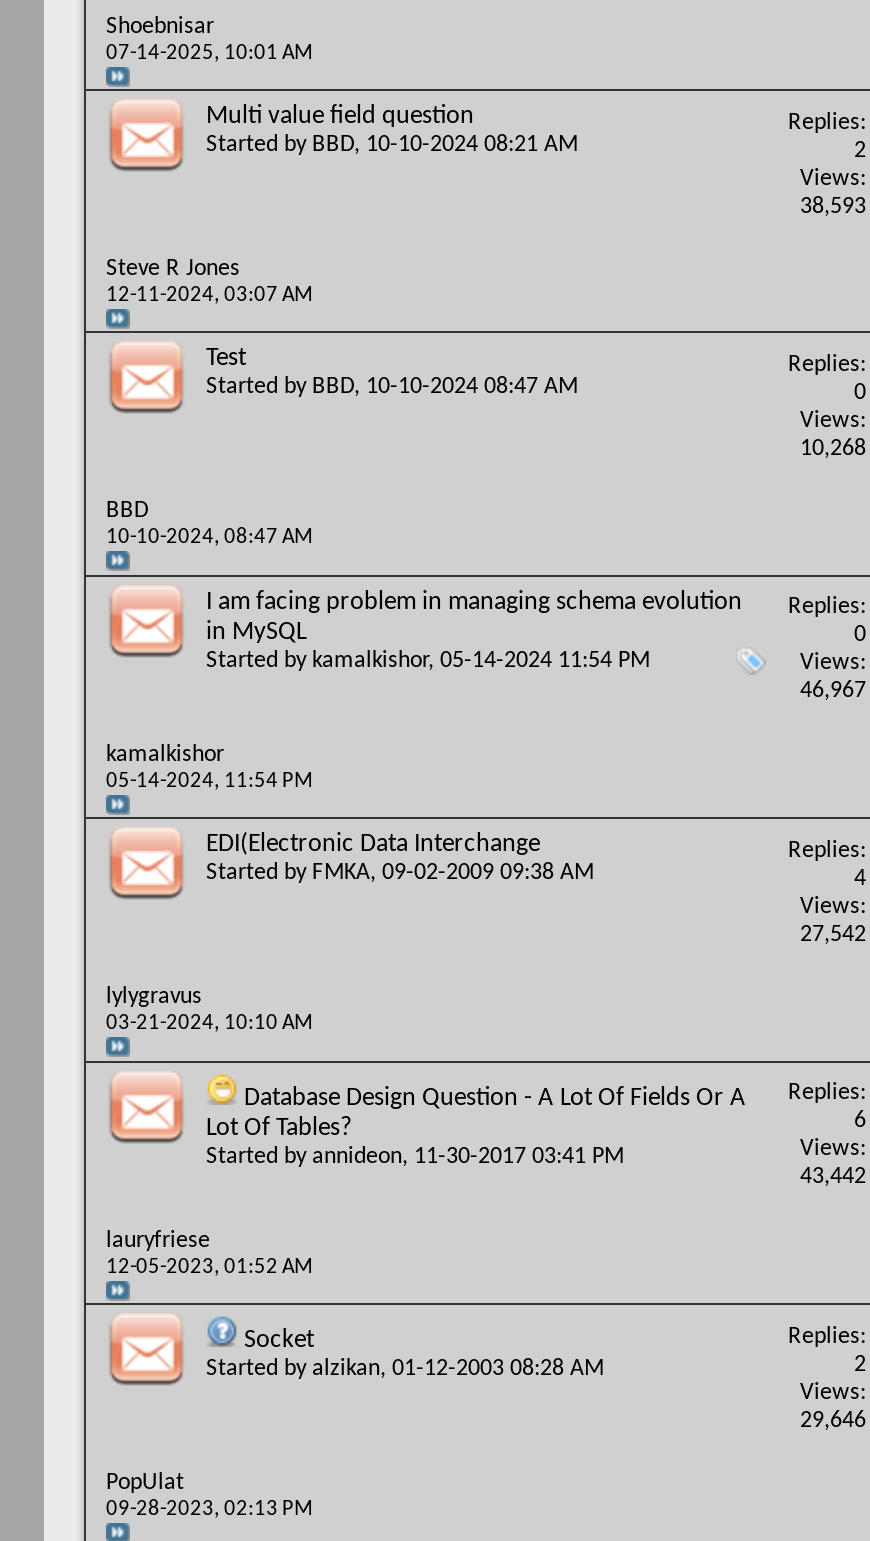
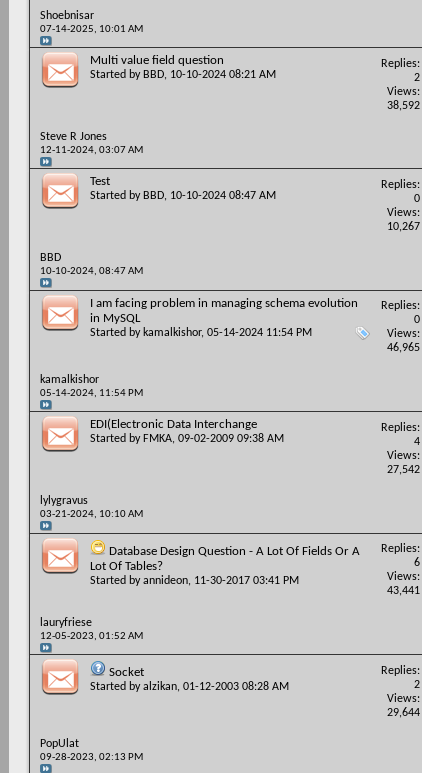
- 38,593
+ 38,592

- 10,268
+ 10,267

- 46,967
+ 46,965

- 43,442
+ 43,441

- 29,646
+ 29,644
